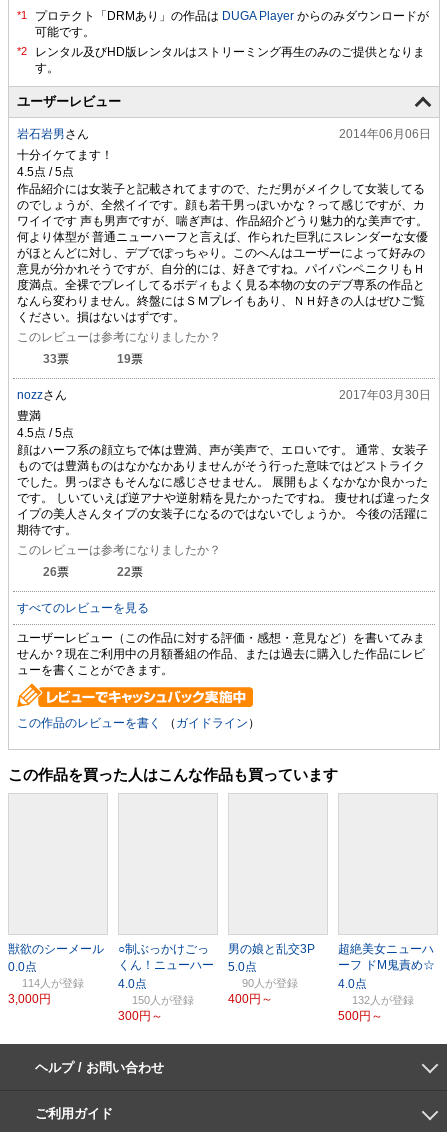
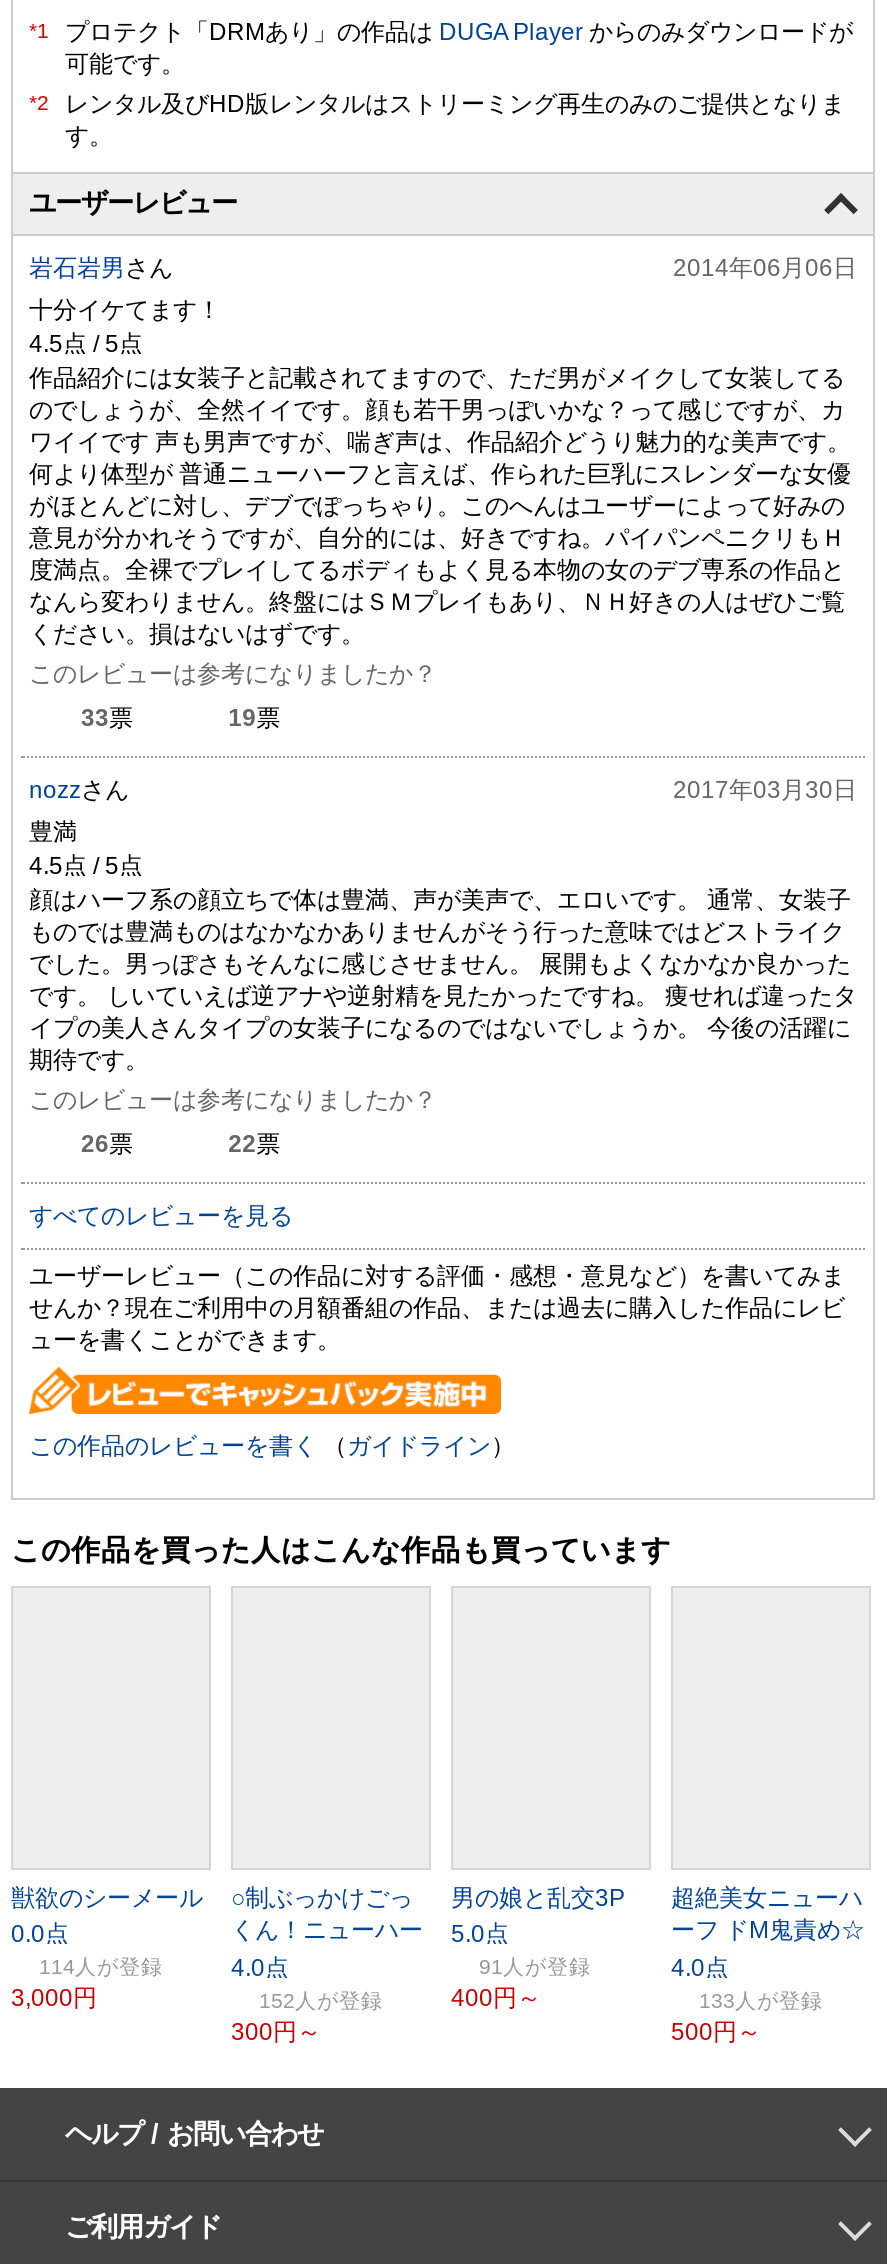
- 90人
+ 91人

- 交 150人
+ 交 152人

- 132人
+ 133人
